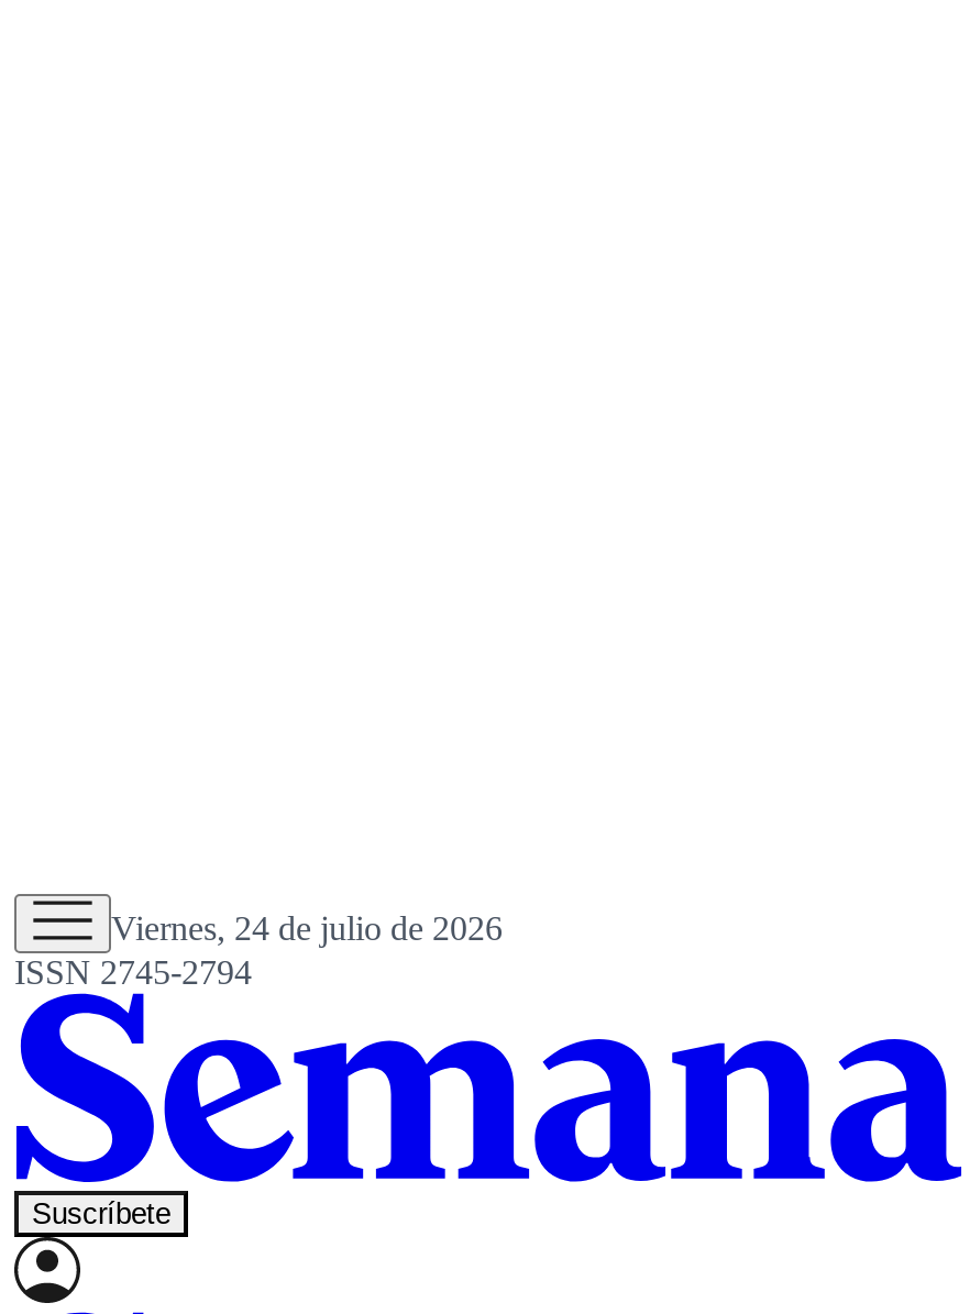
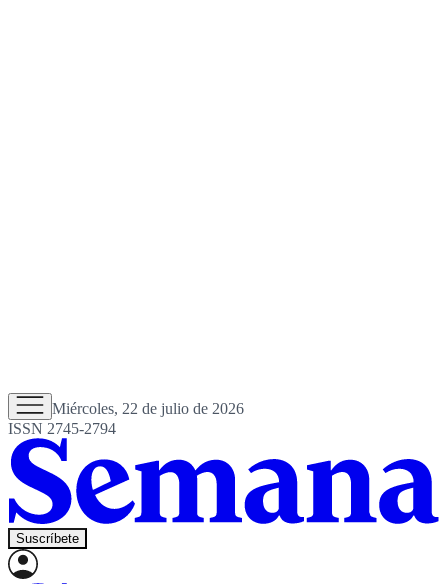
- Viernes, 24 de julio de 2026
+ Miércoles, 22 de julio de 2026
